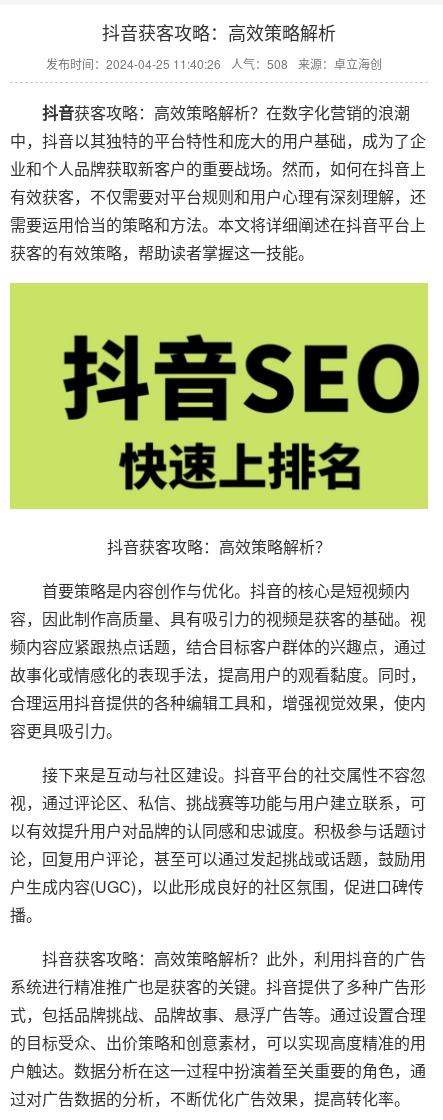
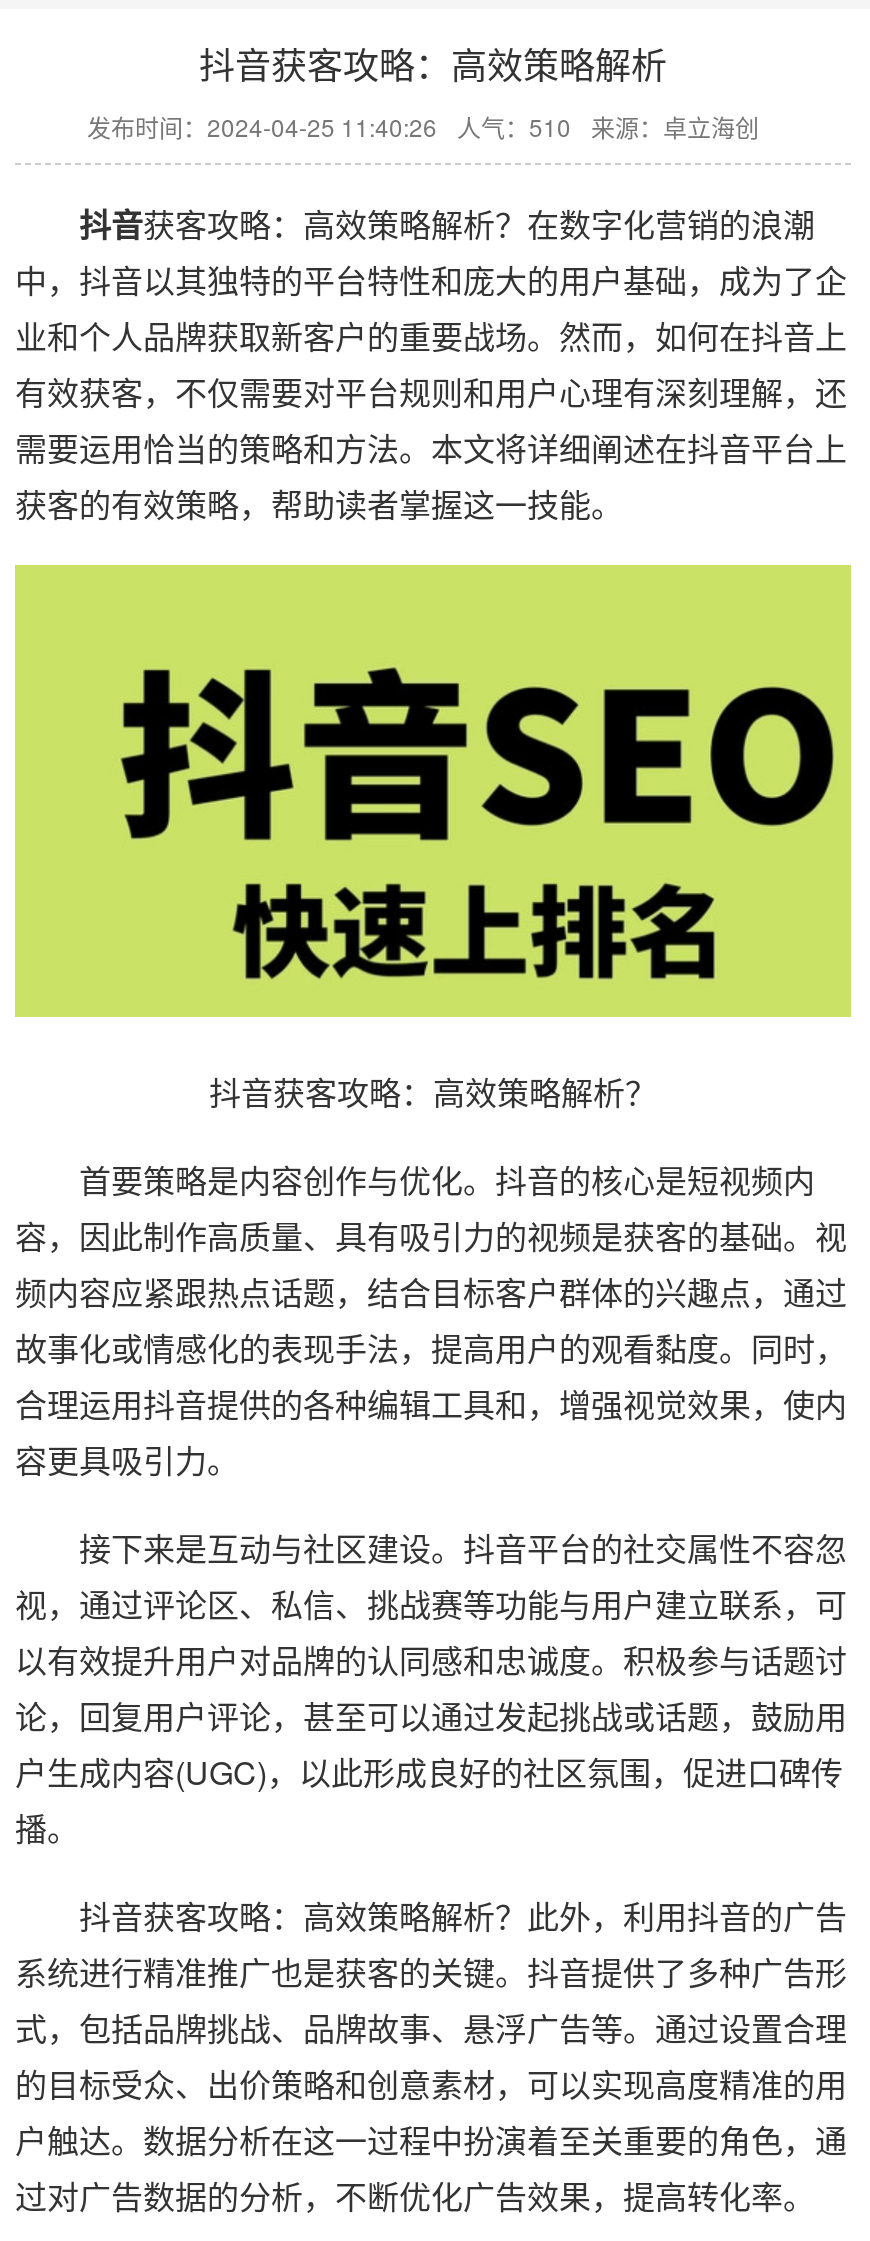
- 发布时间：2024-04-25 11:40:26 人气：508 来源：卓立海创
+ 发布时间：2024-04-25 11:40:26 人气：510 来源：卓立海创
